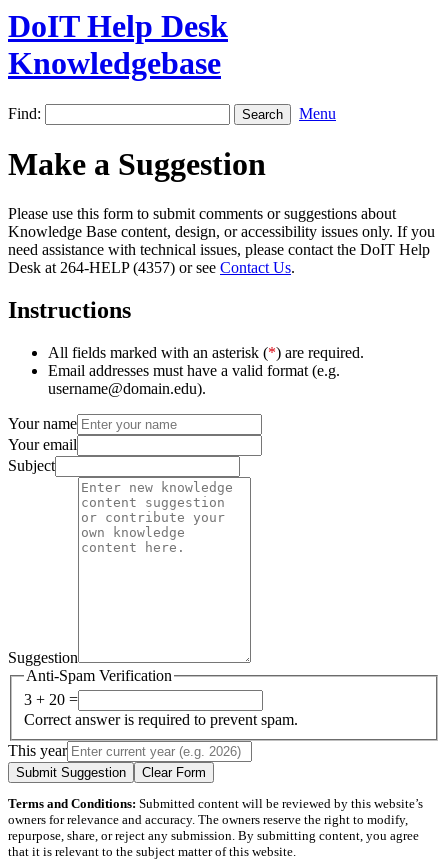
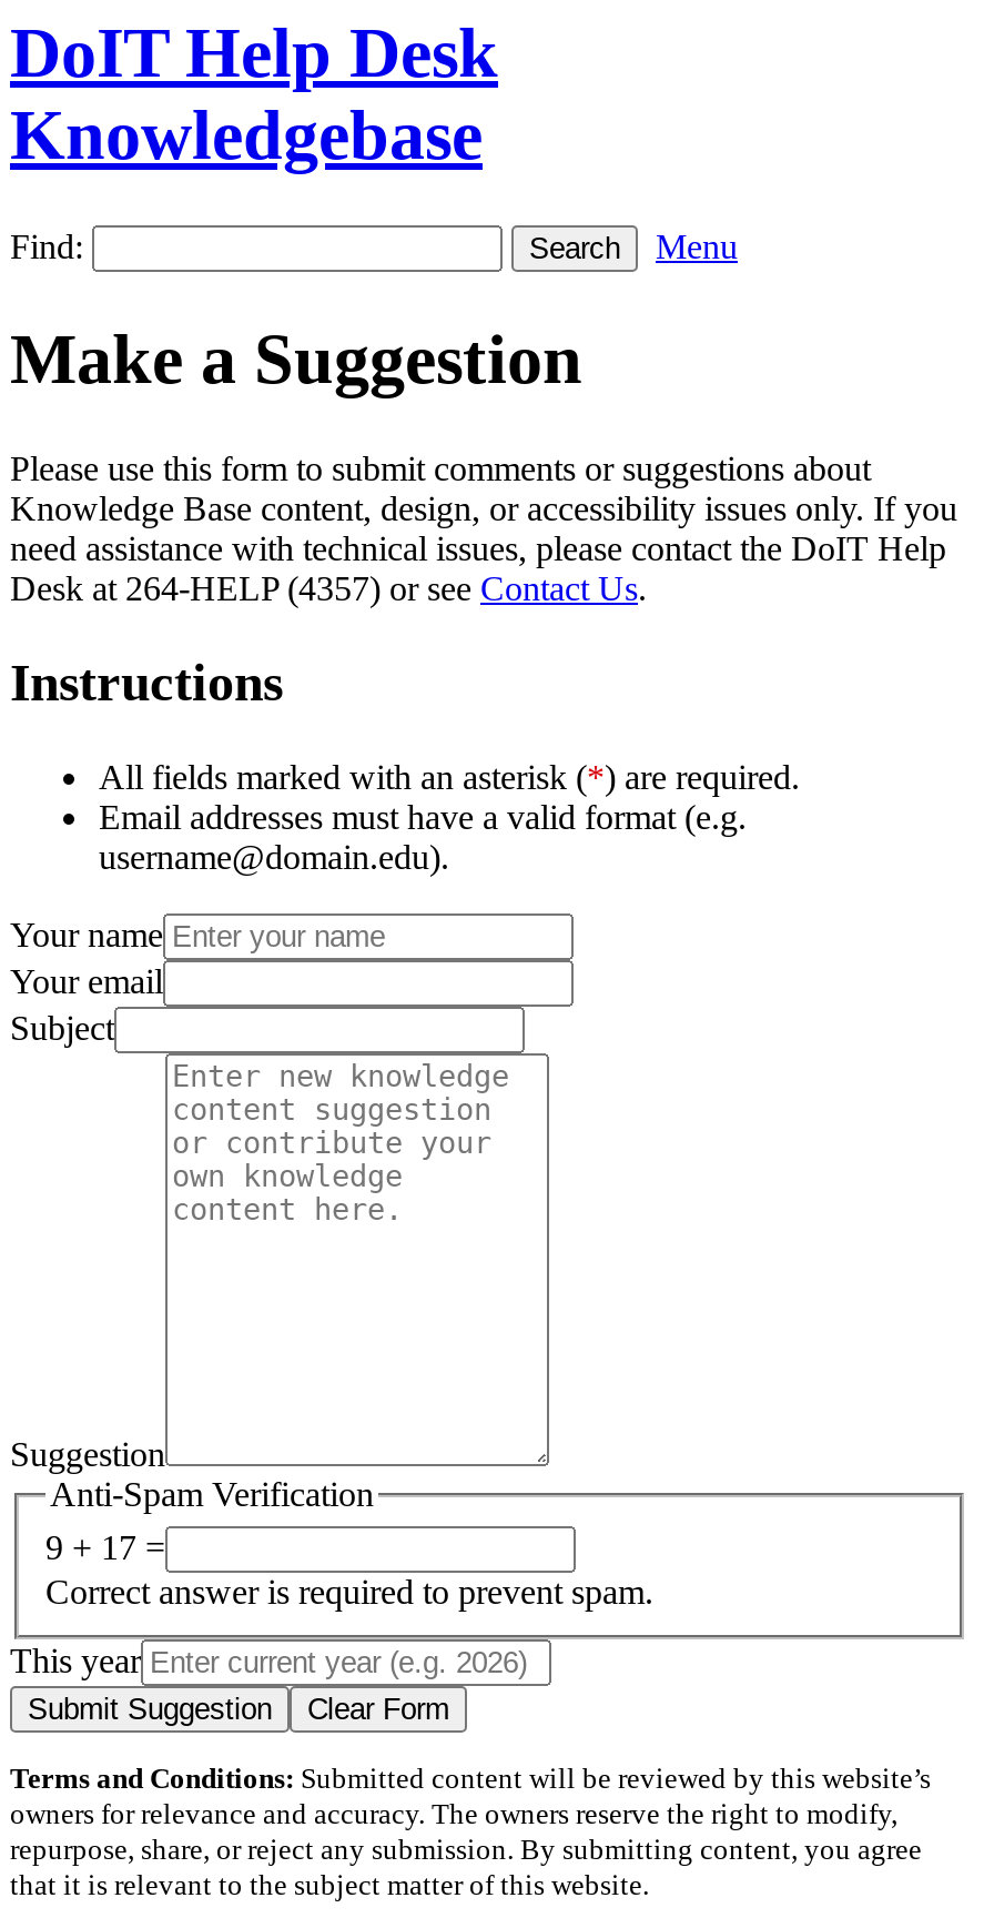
- 3 + 20 =
+ 9 + 17 =
